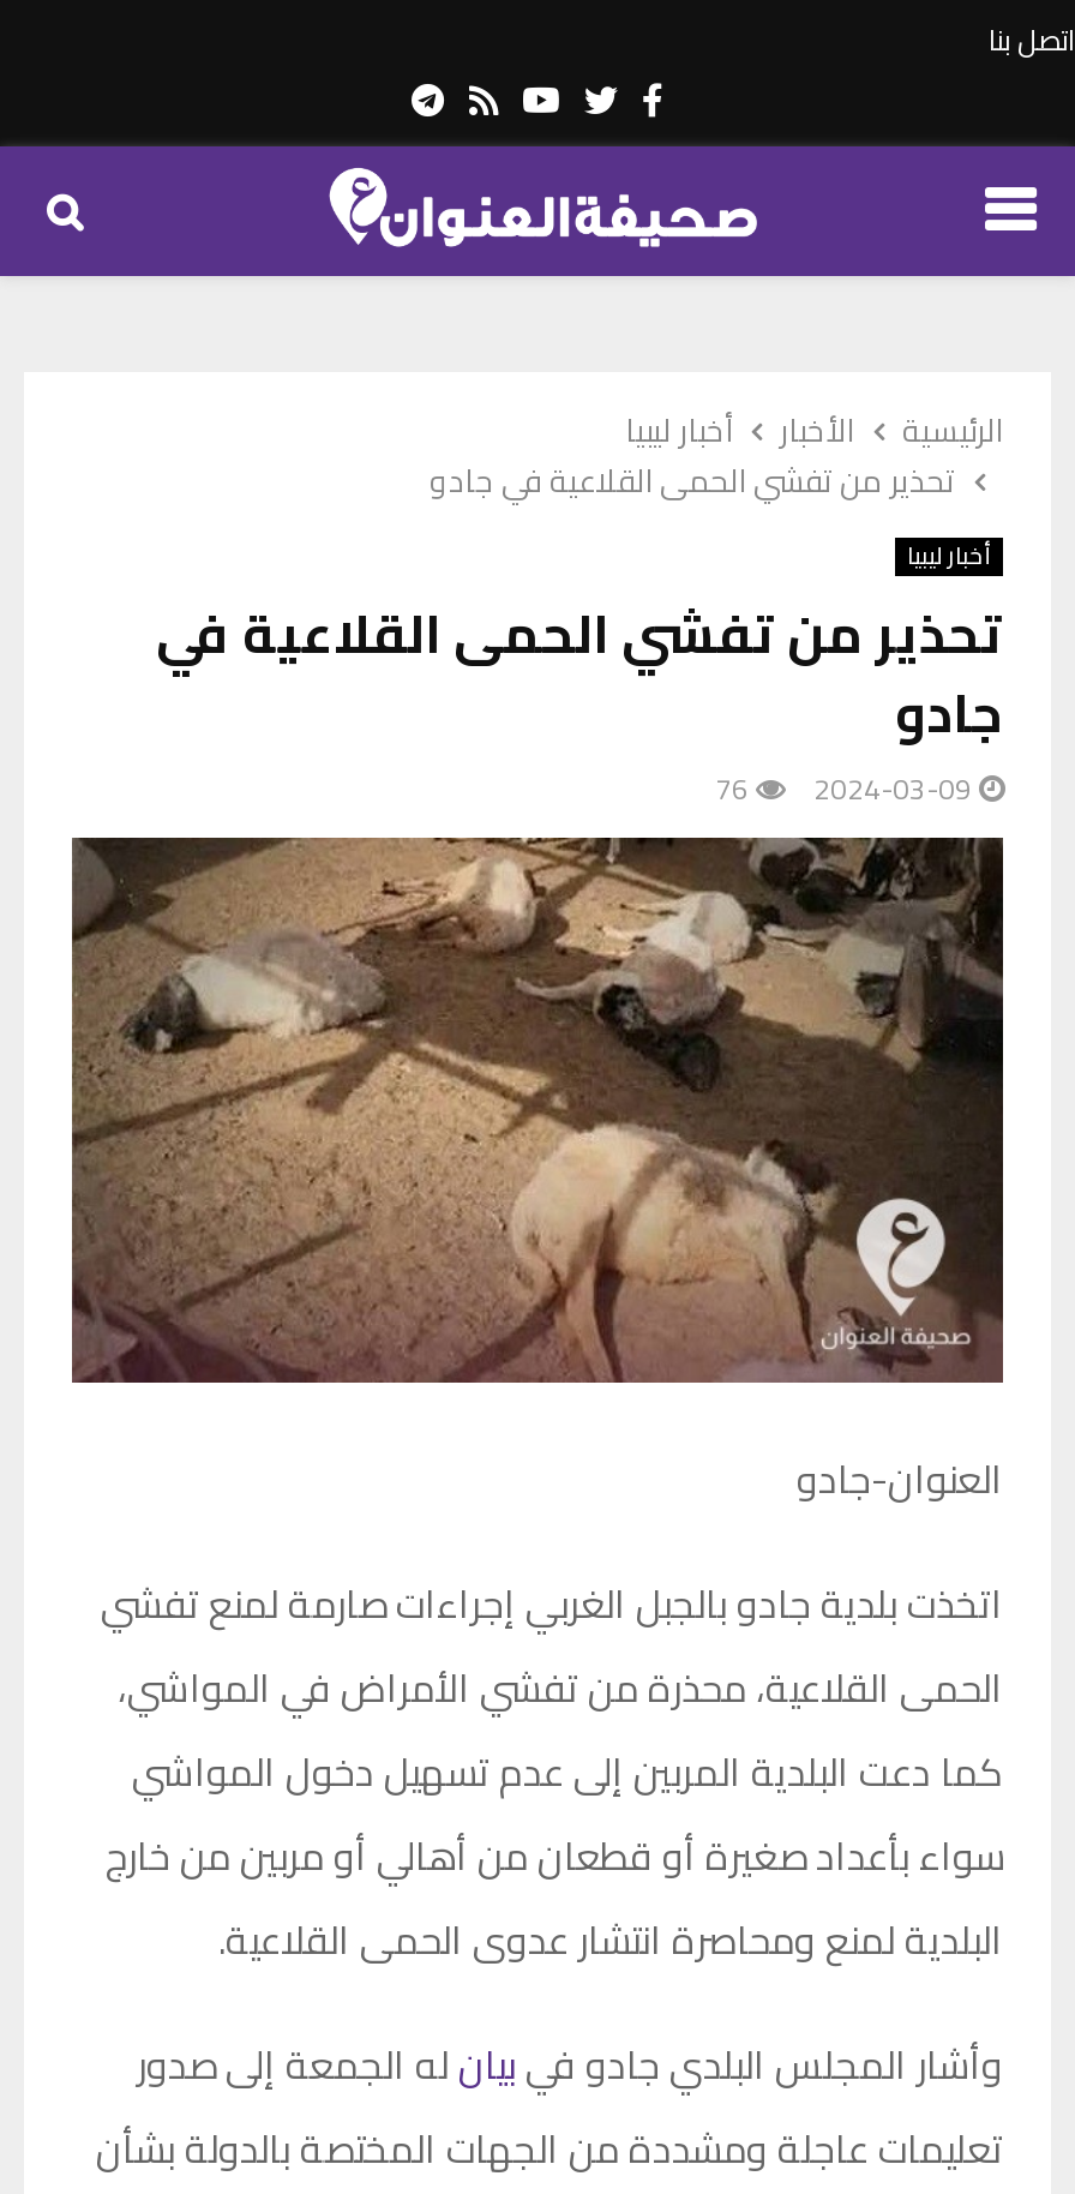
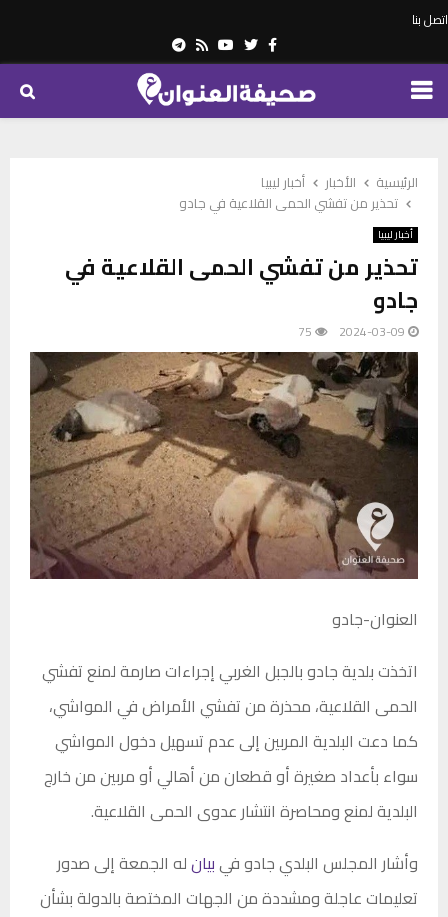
- 76 2024-03-09
+ 75 2024-03-09
